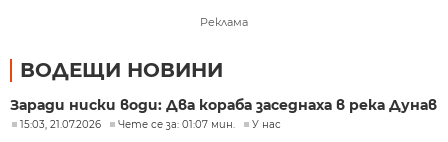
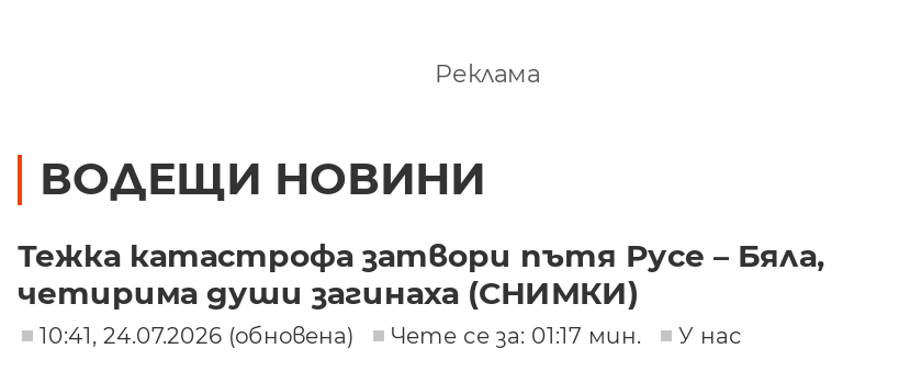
- Заради ниски води: Два кораба заседнаха в река Дунав
- 15:03, 21.07.2026
- Чете се за: 01:07 мин.
+ Тежка катастрофа затвори пътя Русе – Бяла,
+ четирима души загинаха (СНИМКИ)
+ 10:41, 24.07.2026 (обновена)
+ Чете се за: 01:17 мин.
